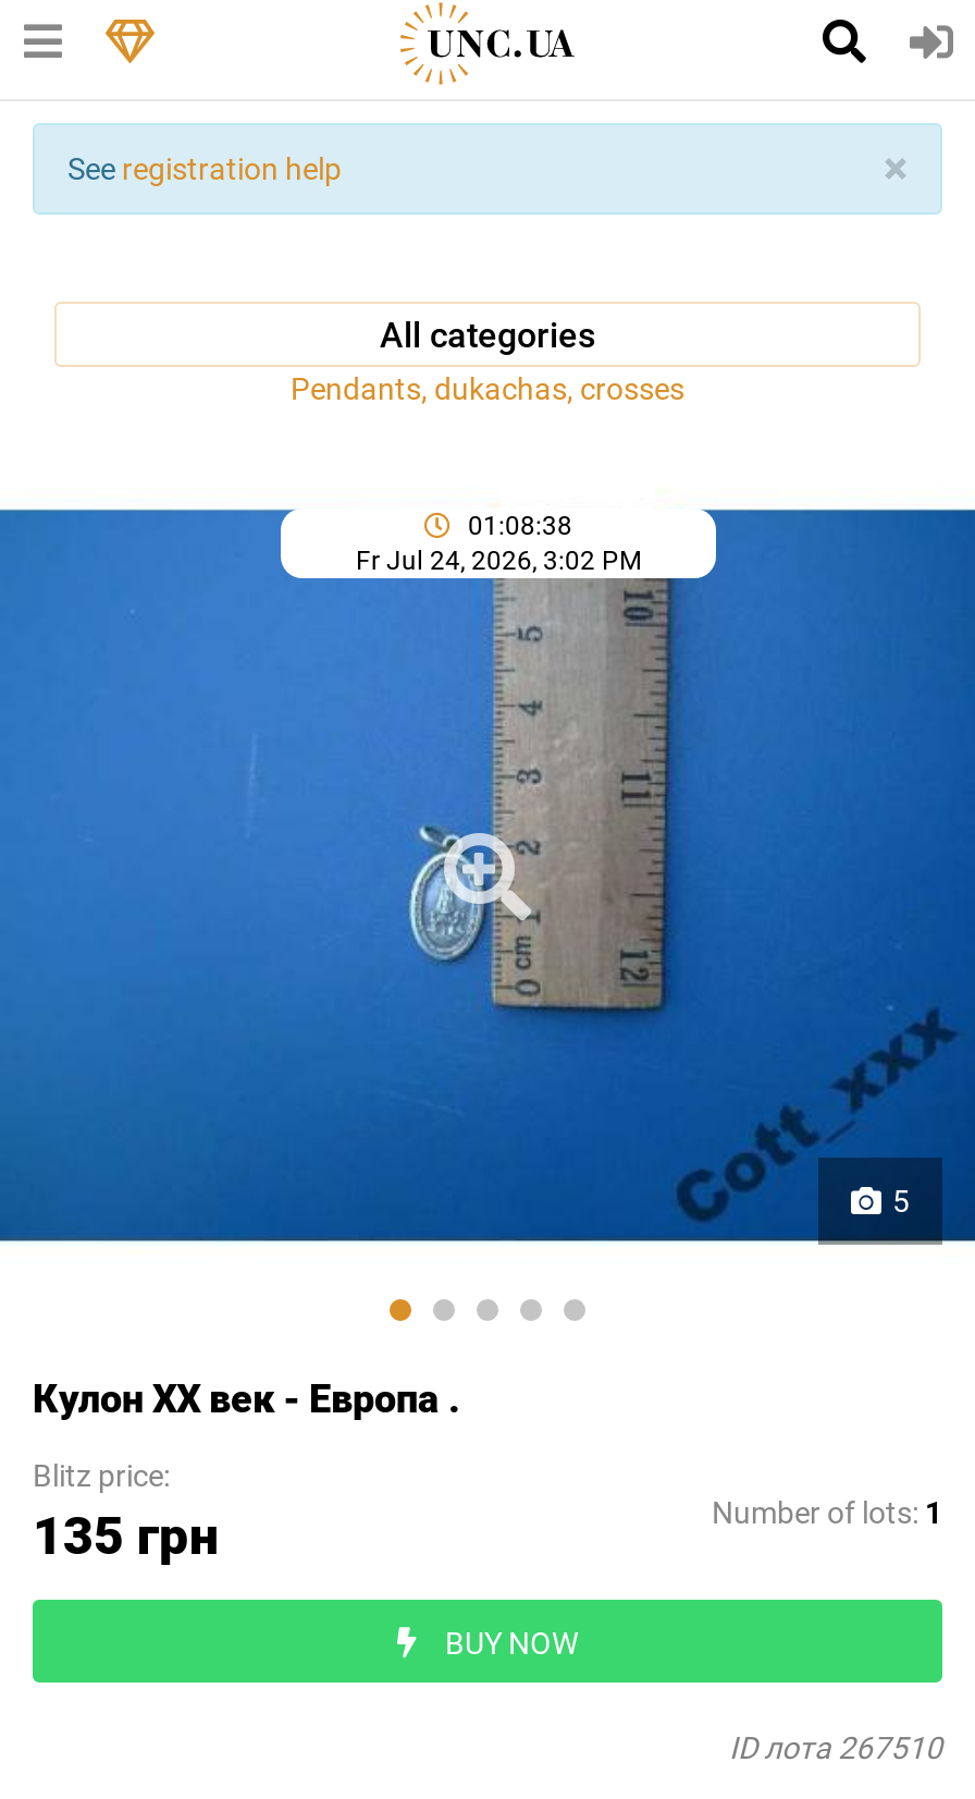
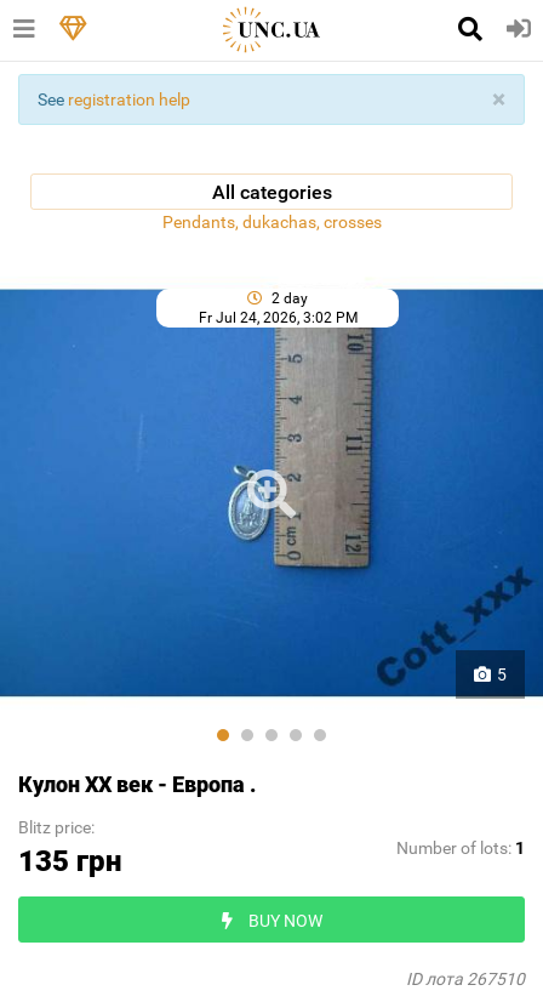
- 01:08:38
+ 2 day
